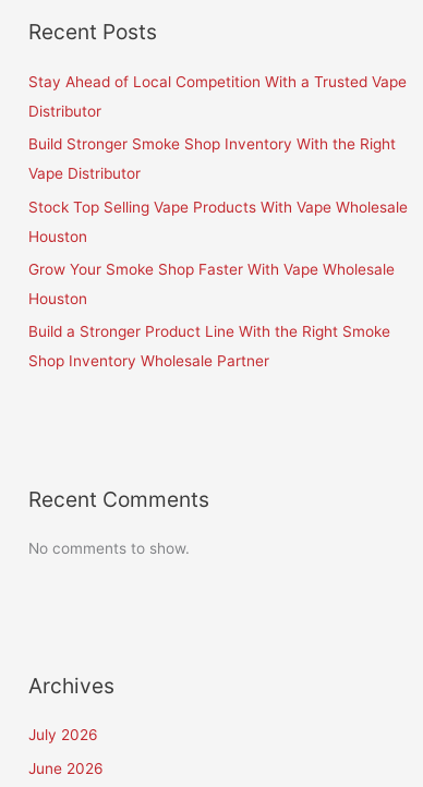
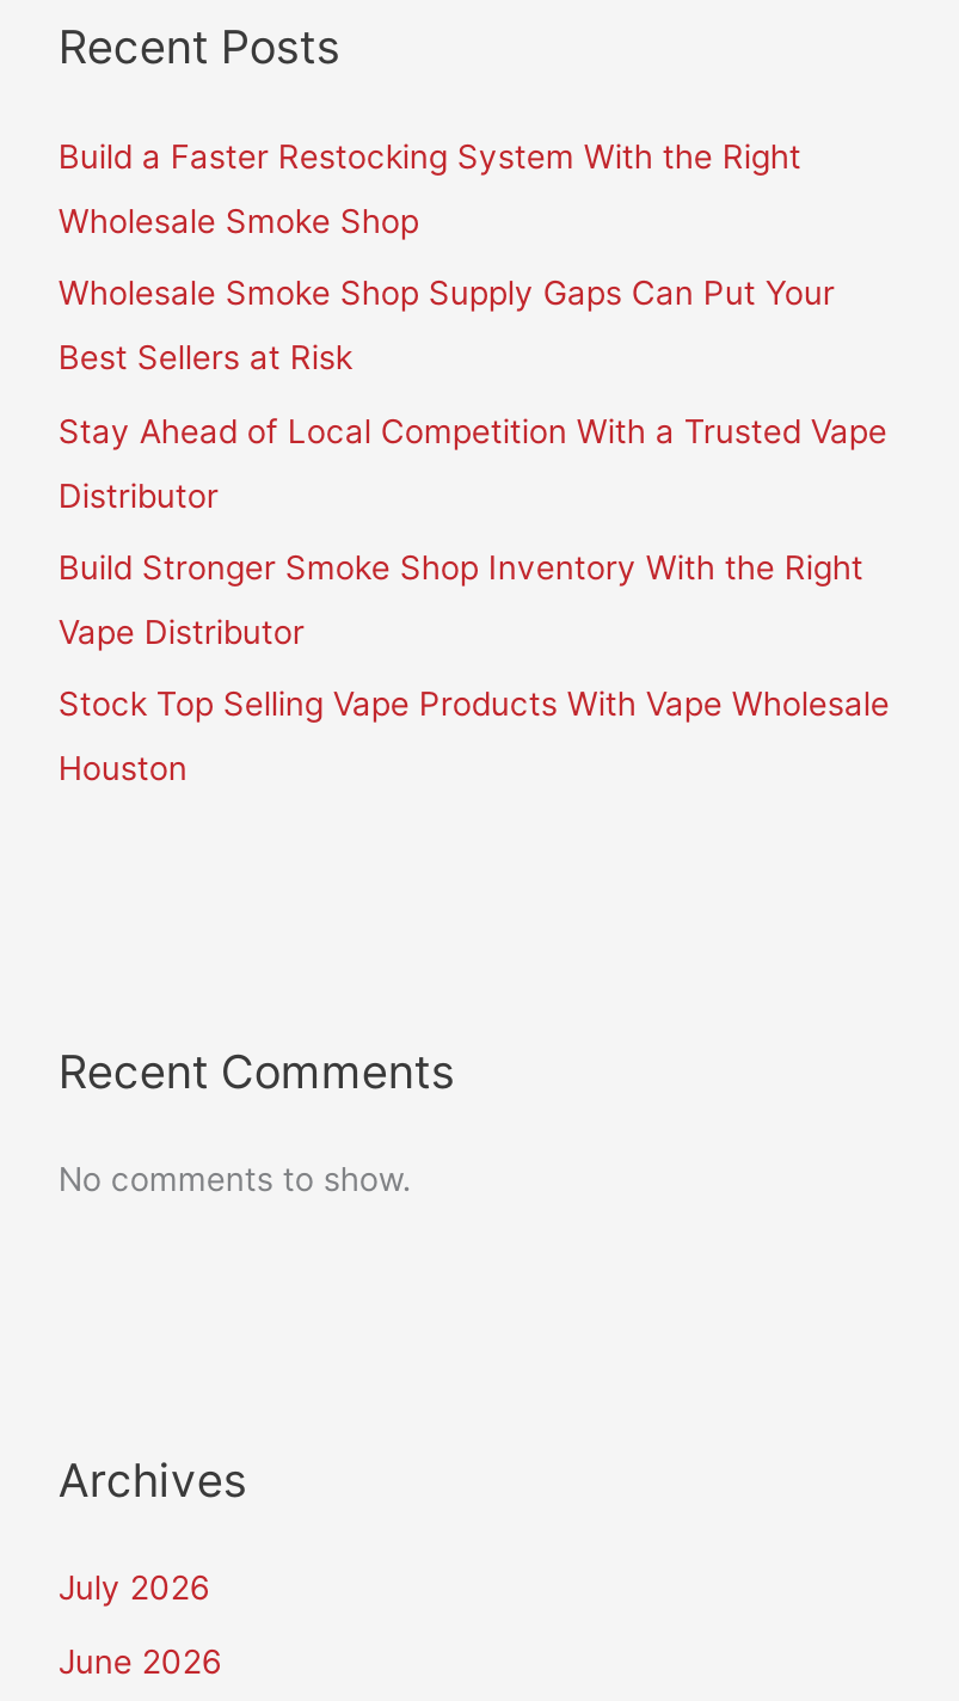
+ Build a Faster Restocking System With the Right
+ Wholesale Smoke Shop
+ Wholesale Smoke Shop Supply Gaps Can Put Your
+ Best Sellers at Risk

moved down: Stay Ahead of Local Competition With a Trusted Vape | Distributor | Build Stronger Smoke Shop Inventory With the Right | Vape Distributor | Stock Top Selling Vape Products With Vape Wholesale | Houston

- Grow Your Smoke Shop Faster With Vape Wholesale
- Houston
- Build a Stronger Product Line With the Right Smoke
- Shop Inventory Wholesale Partner
